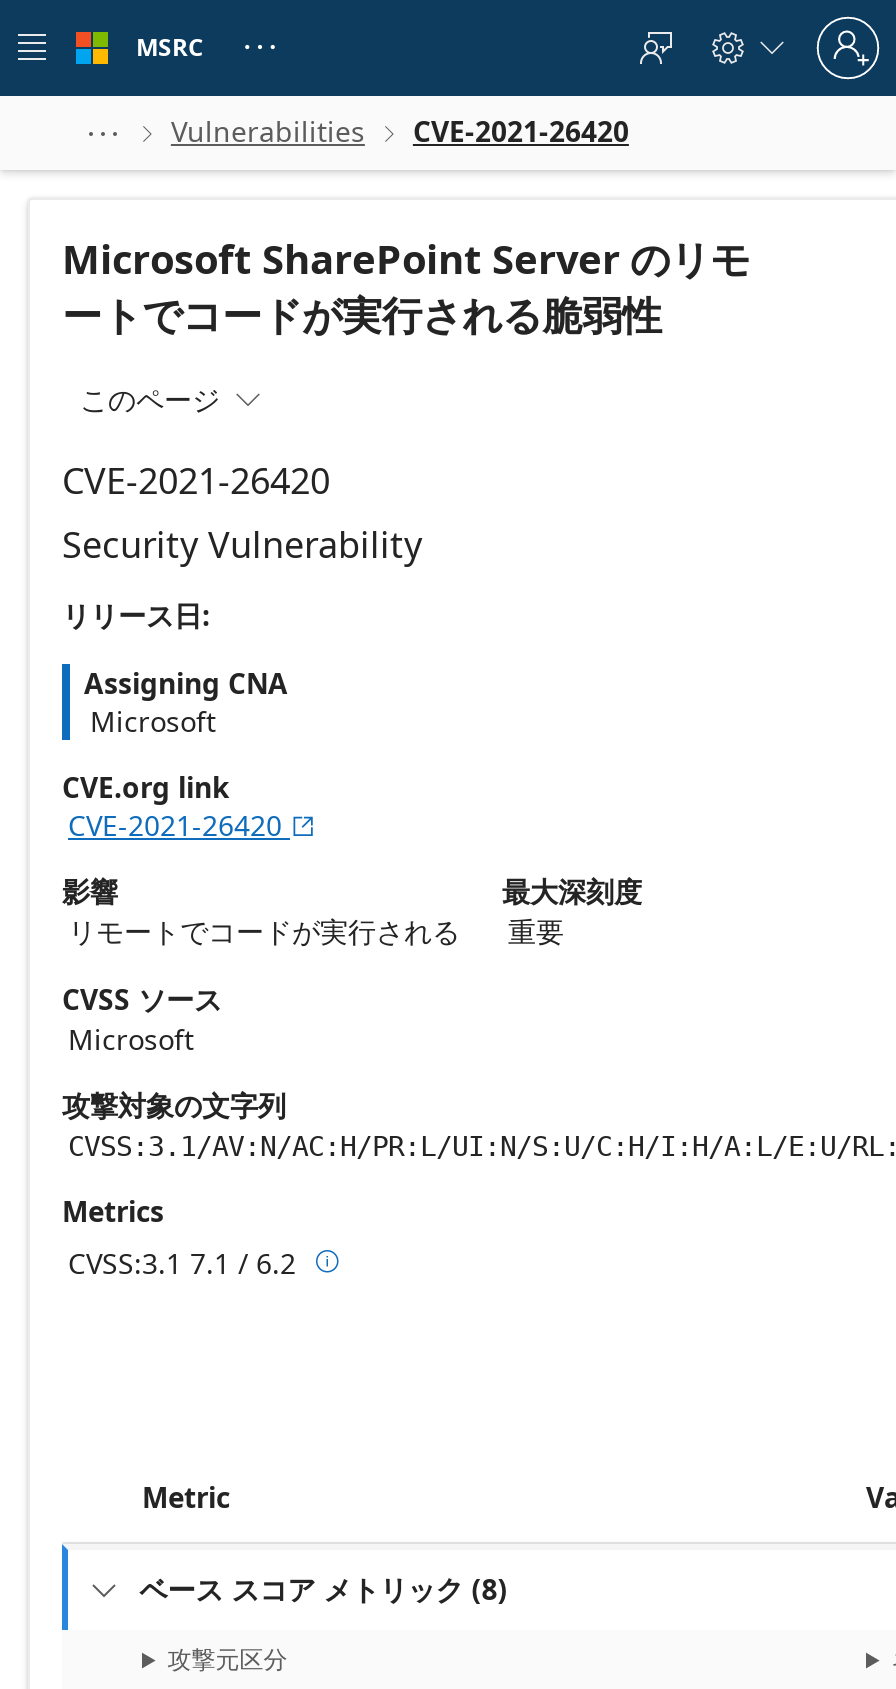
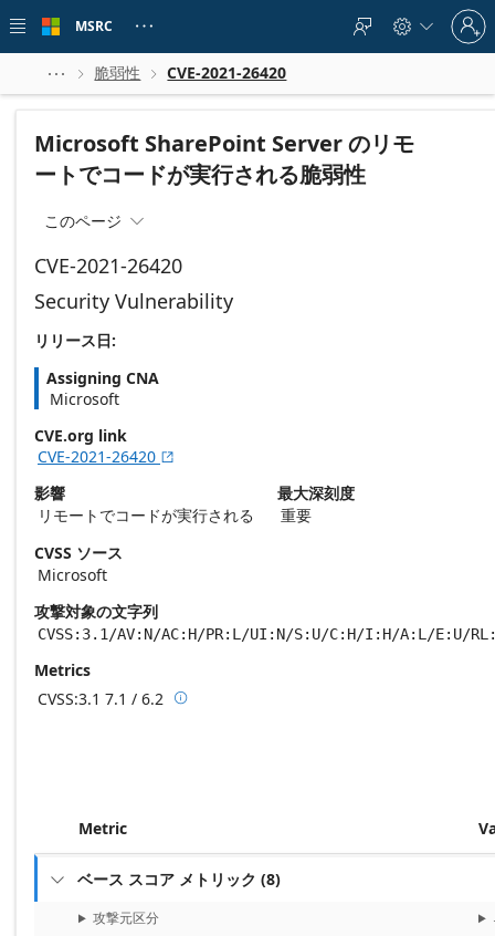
- Vulnerabilities
+ 脆弱性
